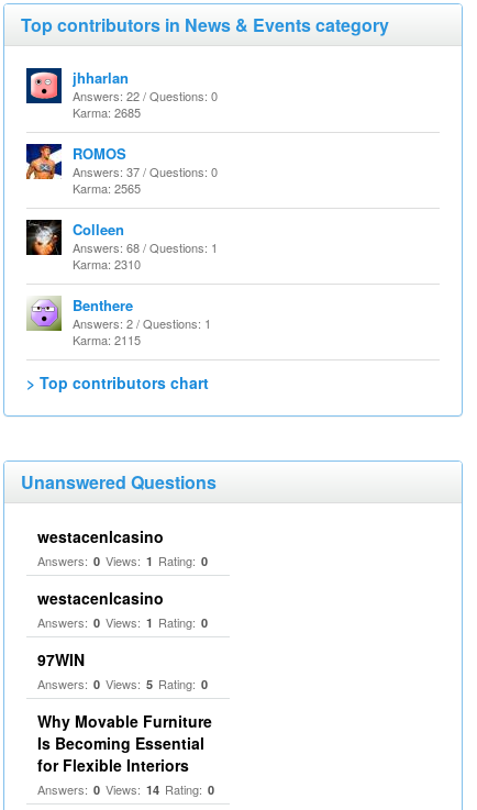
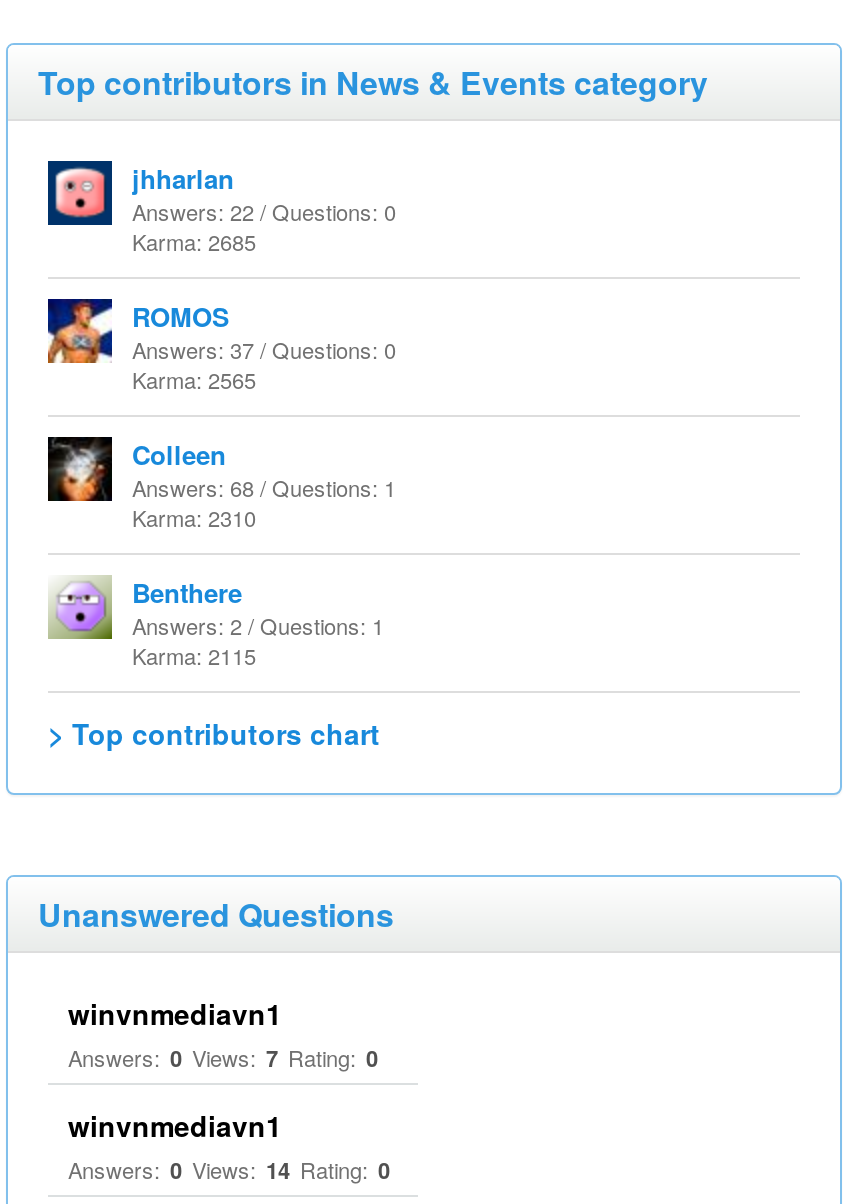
- westacenlcasino
- Answers: 0 Views: 1 Rating: 0
- westacenlcasino
- Answers: 0 Views: 1 Rating: 0
- 97WIN
- Answers: 0 Views: 5 Rating: 0
- Why Movable Furniture
- Is Becoming Essential
- for Flexible Interiors
+ winvnmediavn1
+ Answers: 0 Views: 7 Rating: 0
+ winvnmediavn1
